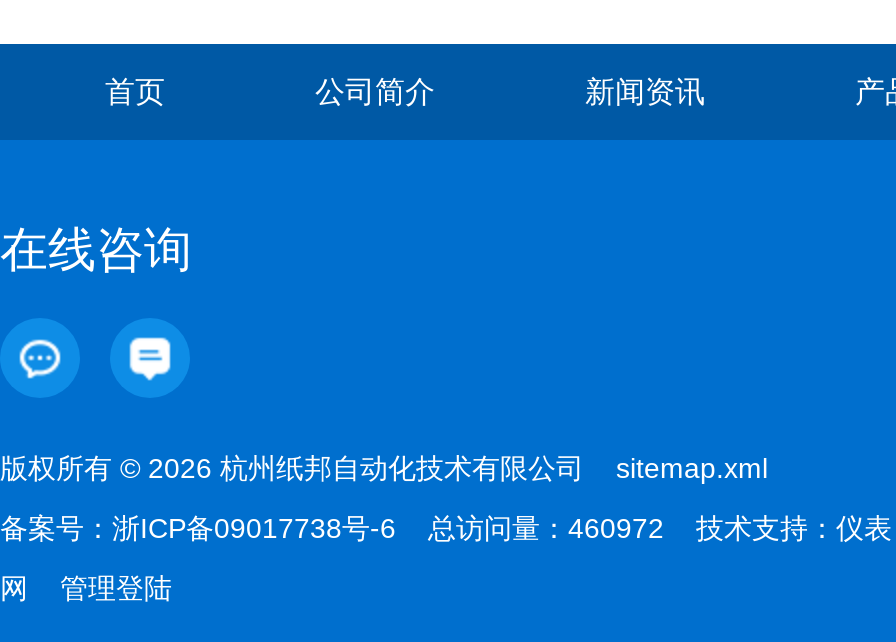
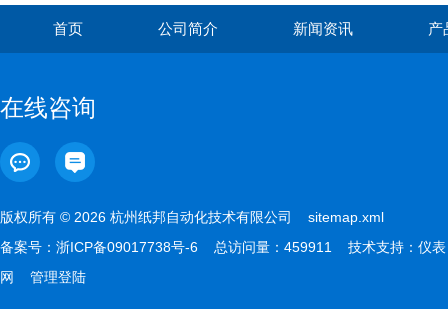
- 备案号：浙ICP备09017738号-6总访问量：460972 技术支持：仪表
+ 备案号：浙ICP备09017738号-6总访问量：459911 技术支持：仪表
